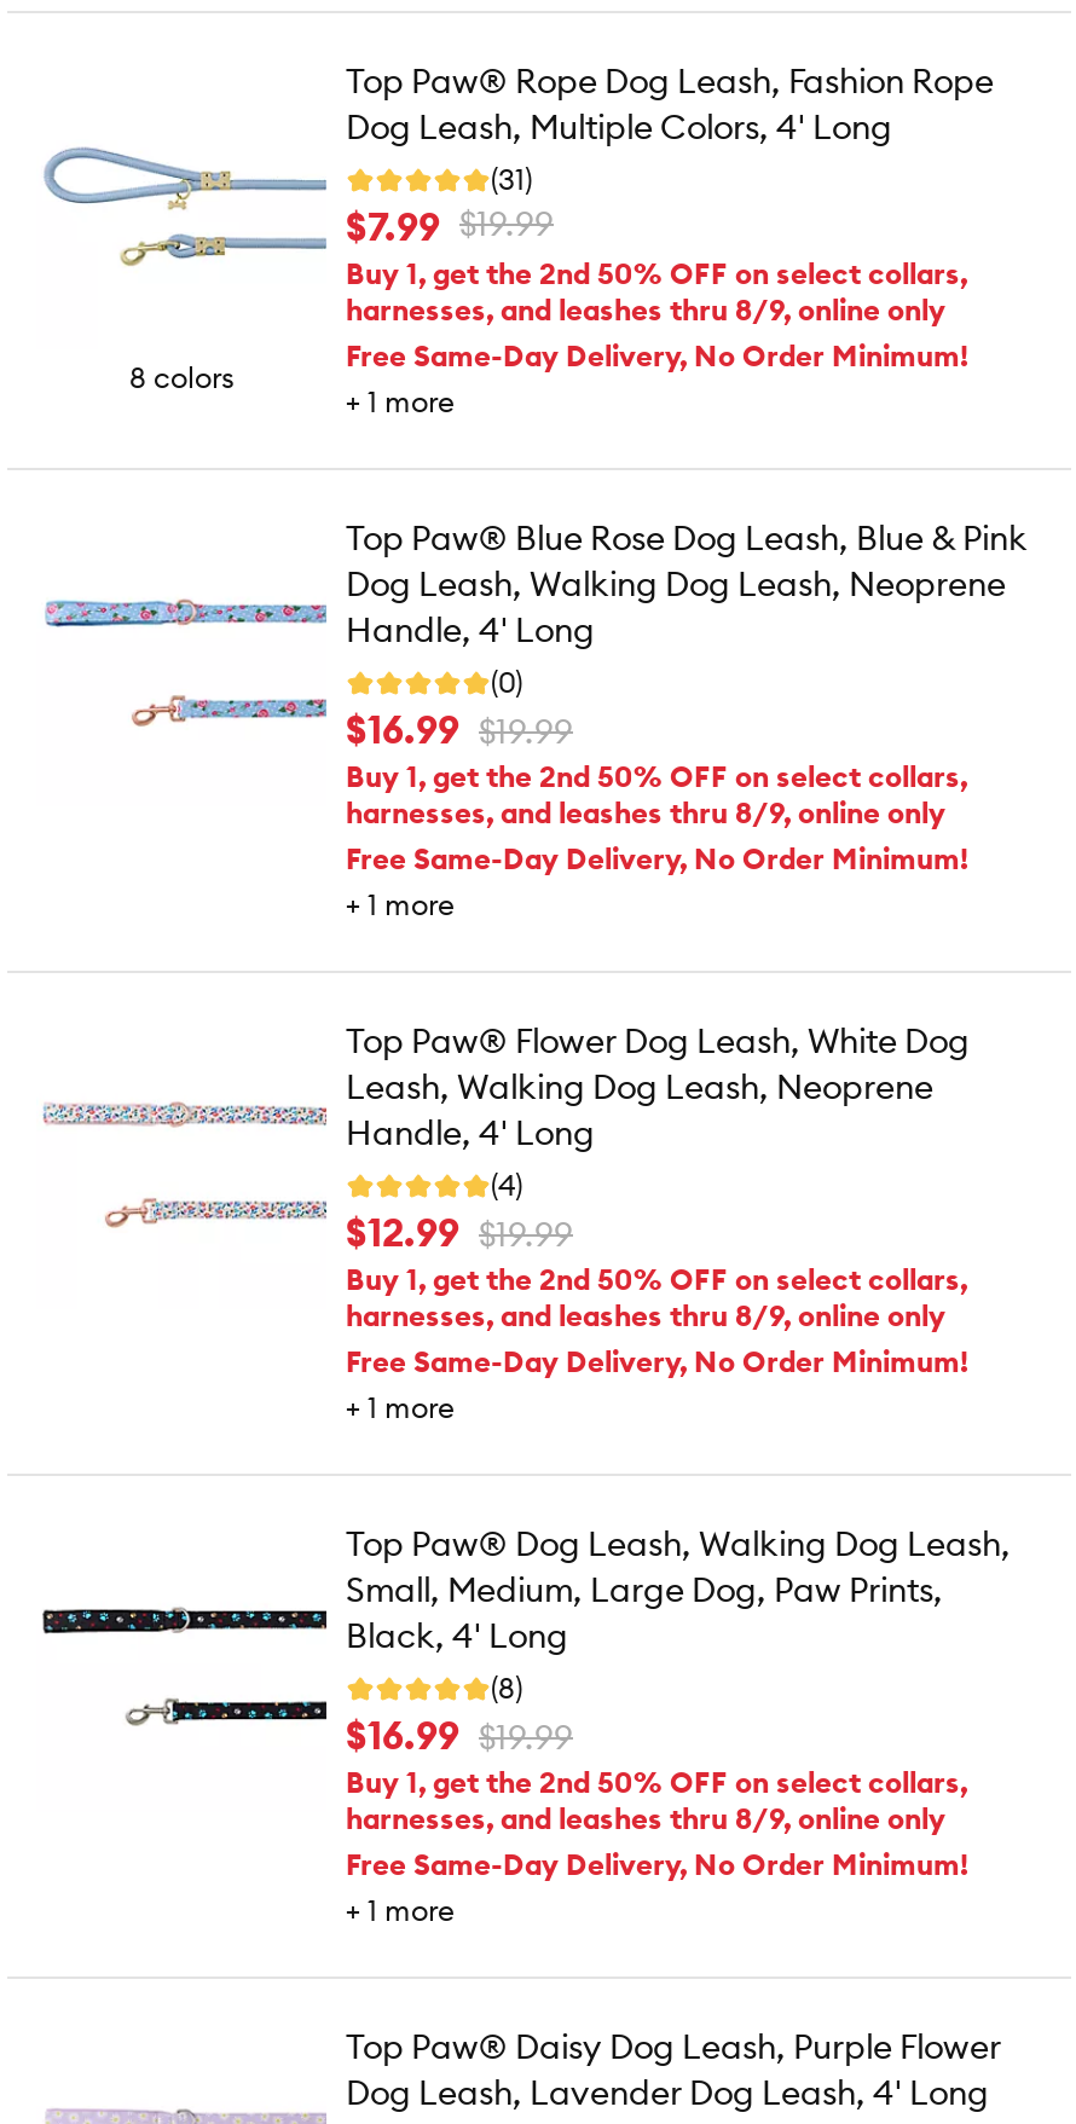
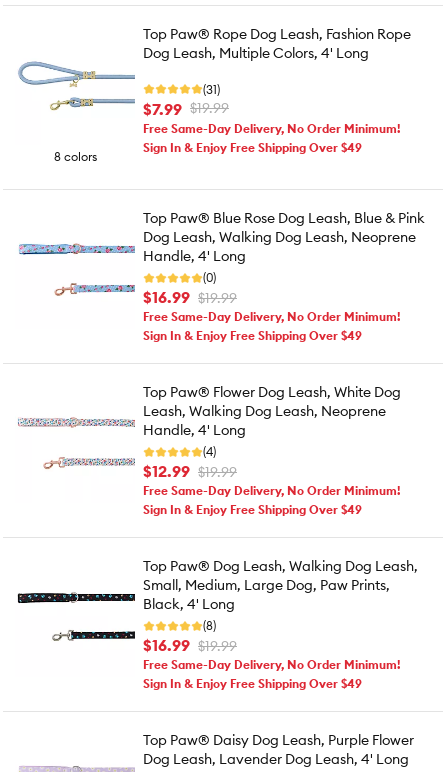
- Buy 1, get the 2nd 50% OFF on select collars,
- harnesses, and leashes thru 8/9, online only

- + 1 more
+ Sign In & Enjoy Free Shipping Over $49

- Buy 1, get the 2nd 50% OFF on select collars,
- harnesses, and leashes thru 8/9, online only

- + 1 more
+ Sign In & Enjoy Free Shipping Over $49

- Buy 1, get the 2nd 50% OFF on select collars,
- harnesses, and leashes thru 8/9, online only

- + 1 more
+ Sign In & Enjoy Free Shipping Over $49

- Buy 1, get the 2nd 50% OFF on select collars,
- harnesses, and leashes thru 8/9, online only

- + 1 more
+ Sign In & Enjoy Free Shipping Over $49
